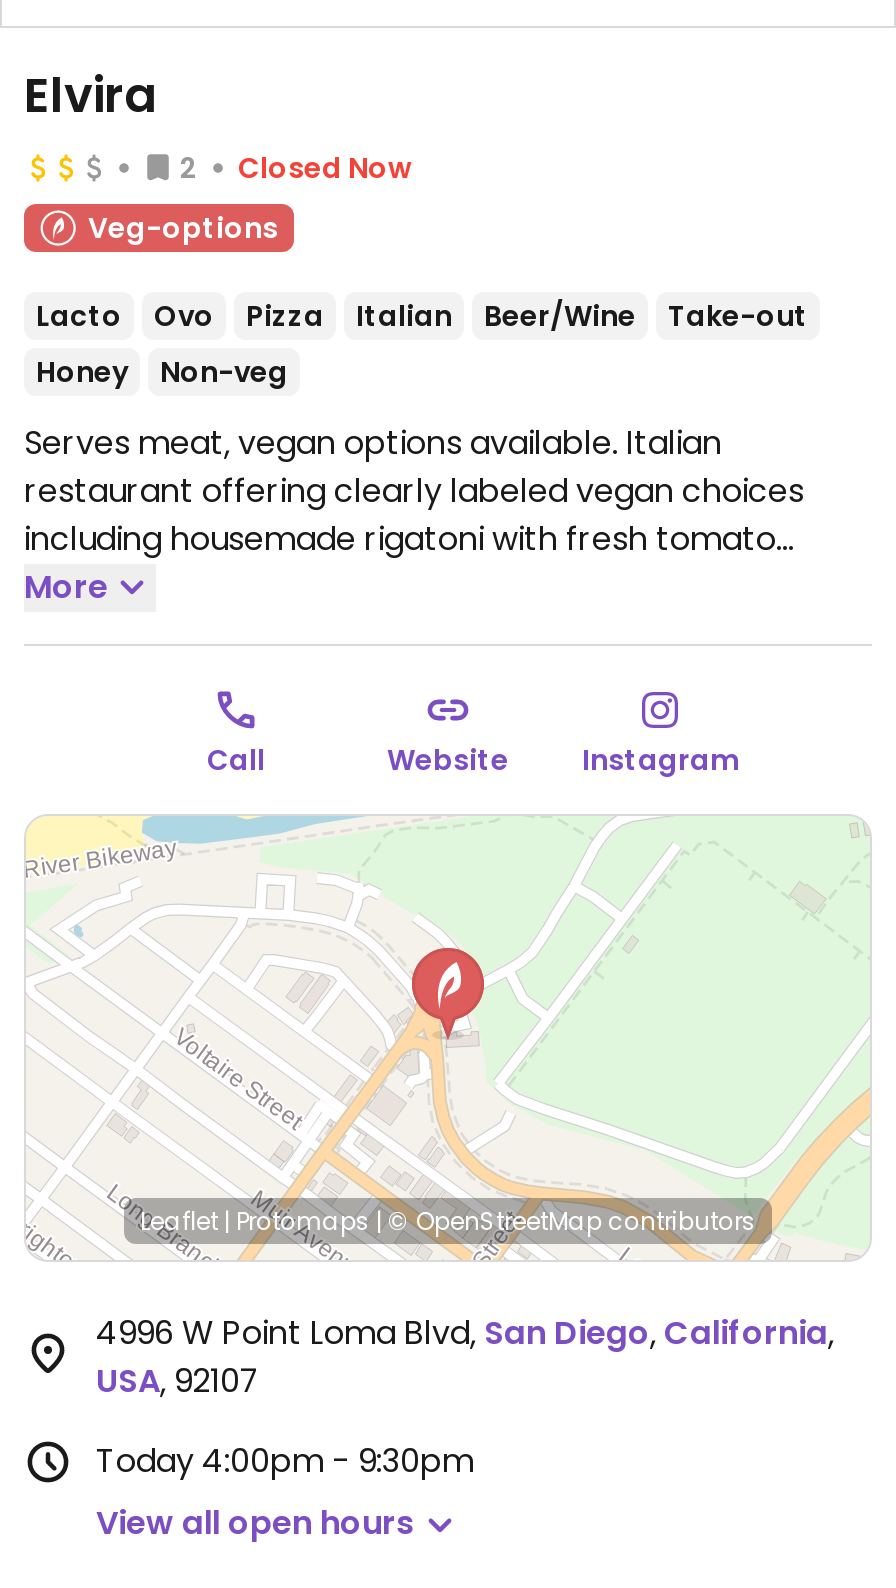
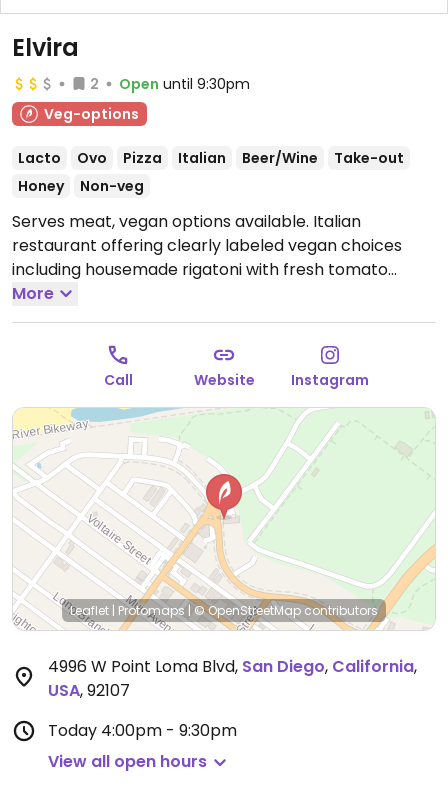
- Closed Now
+ Open until 9:30pm
